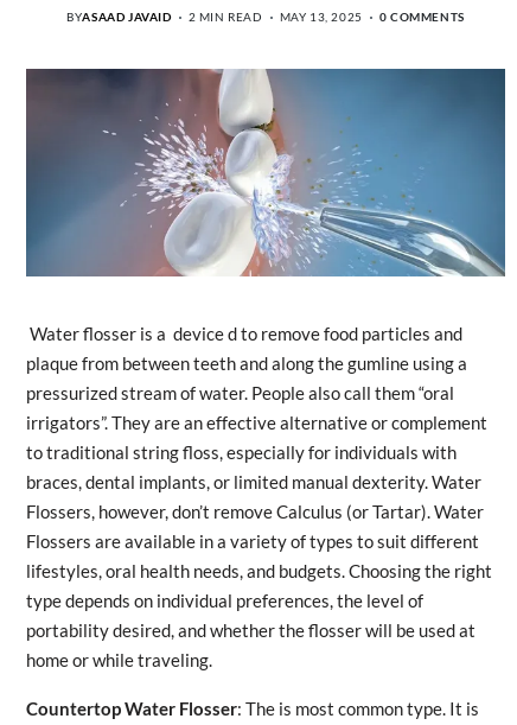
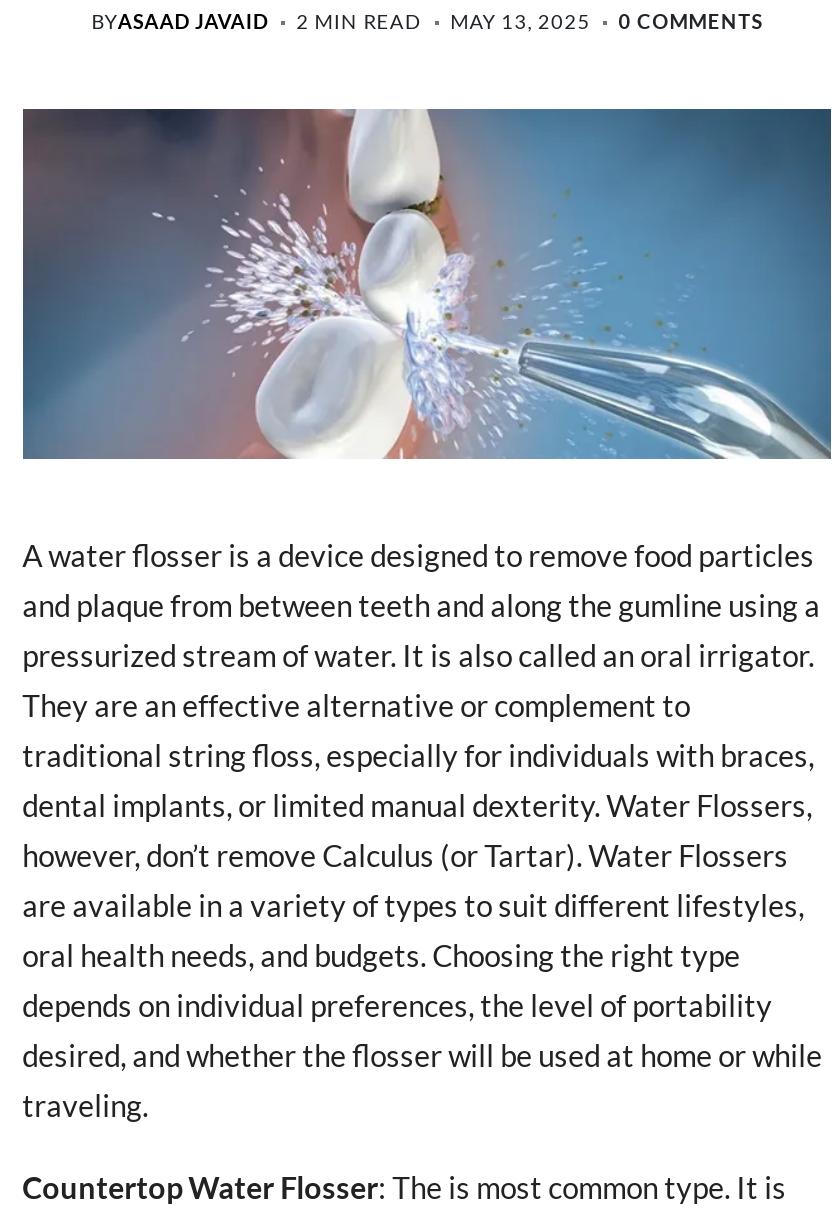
- Water flosser is a device d to remove food particles and
- plaque from between teeth and along the gumline using a
- pressurized stream of water. People also call them “oral
- irrigators”. They are an effective alternative or complement
- to traditional string floss, especially for individuals with
- braces, dental implants, or limited manual dexterity. Water
- Flossers, however, don’t remove Calculus (or Tartar). Water
- Flossers are available in a variety of types to suit different
- lifestyles, oral health needs, and budgets. Choosing the right
- type depends on individual preferences, the level of
- portability desired, and whether the flosser will be used at
- home or while traveling.
+ A water flosser is a device designed to remove food particles
+ and plaque from between teeth and along the gumline using a
+ pressurized stream of water. It is also called an oral irrigator.
+ They are an effective alternative or complement to
+ traditional string floss, especially for individuals with braces,
+ dental implants, or limited manual dexterity. Water Flossers,
+ however, don’t remove Calculus (or Tartar). Water Flossers
+ are available in a variety of types to suit different lifestyles,
+ oral health needs, and budgets. Choosing the right type
+ depends on individual preferences, the level of portability
+ desired, and whether the flosser will be used at home or while
+ traveling.
